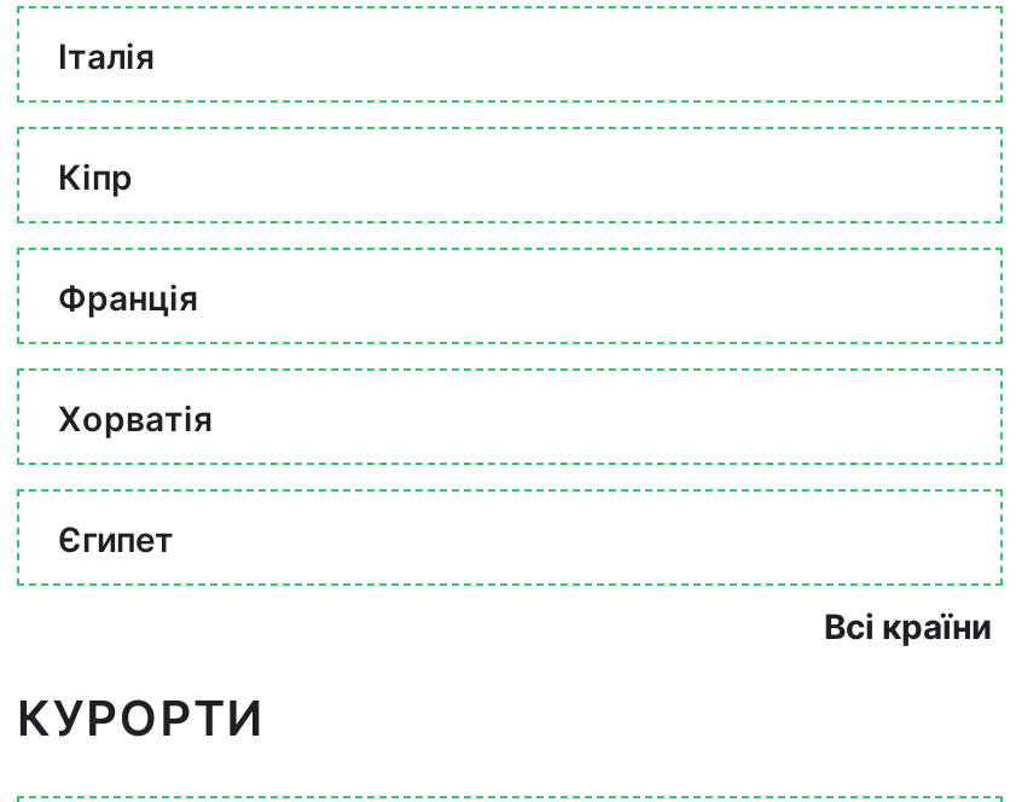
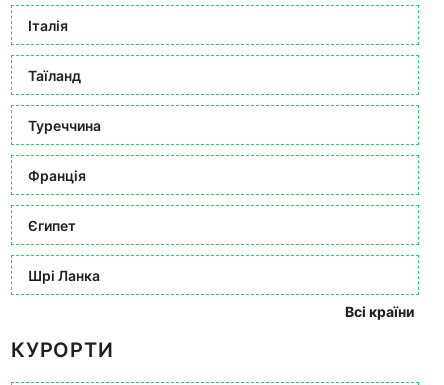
- Кіпр
+ Таїланд
+ Туреччина

- Хорватія

+ Шрі Ланка
